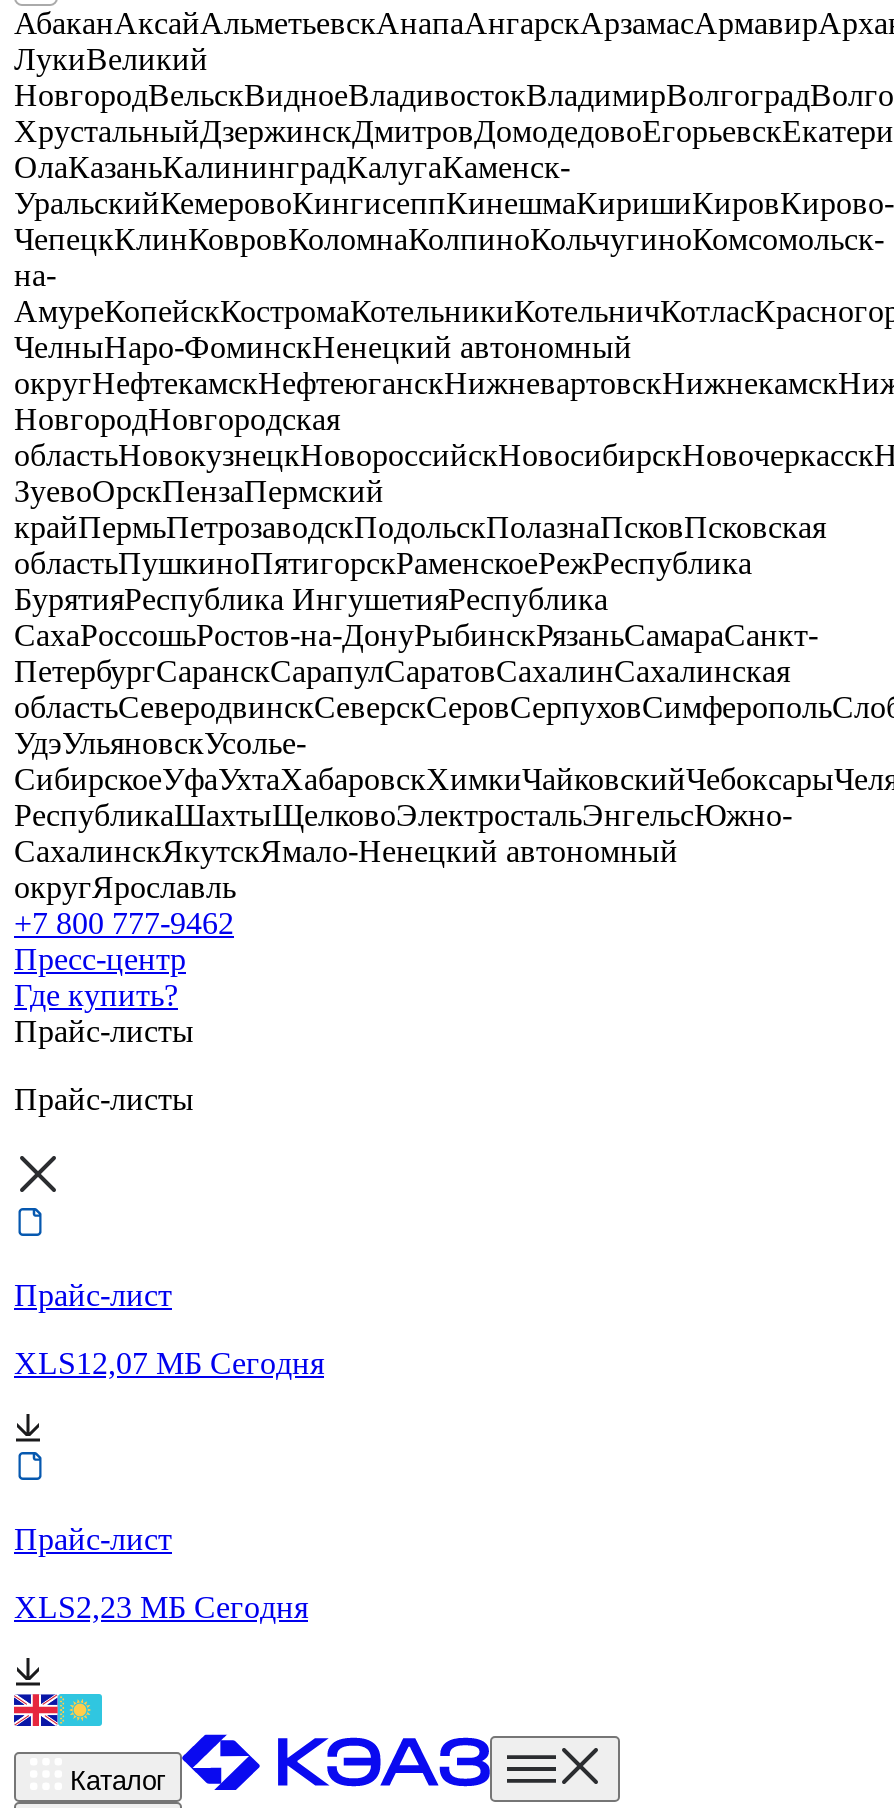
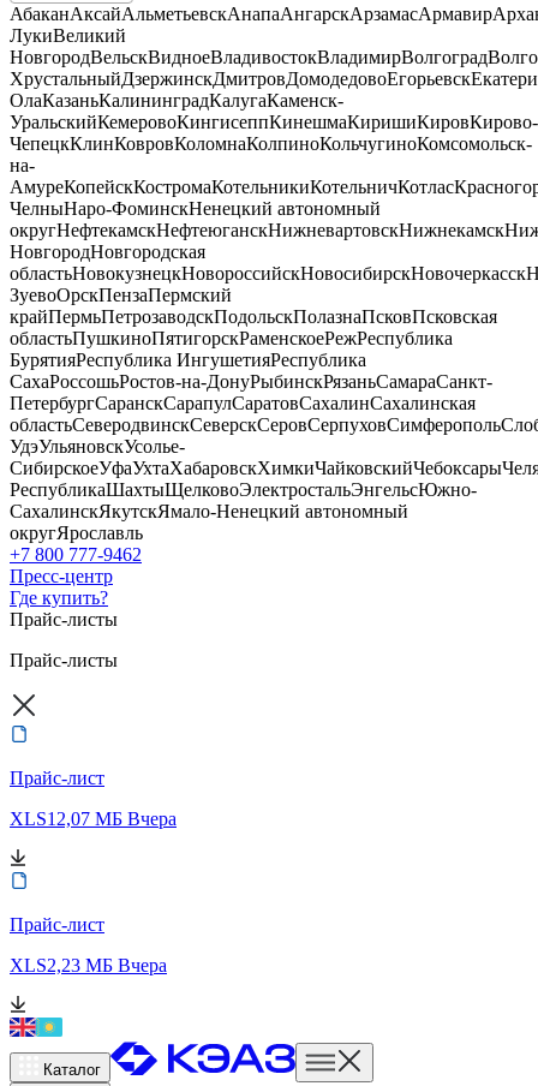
- XLS12,07 МБ Сегодня
+ XLS12,07 МБ Вчера

- XLS2,23 МБ Сегодня
+ XLS2,23 МБ Вчера
